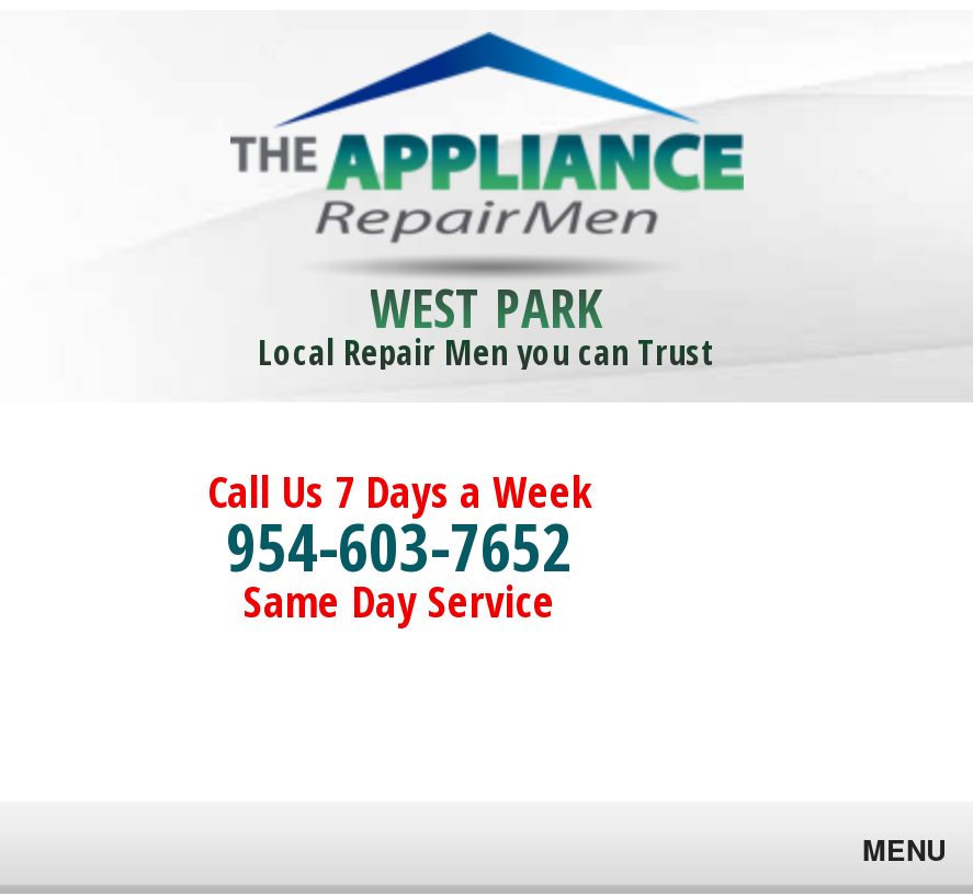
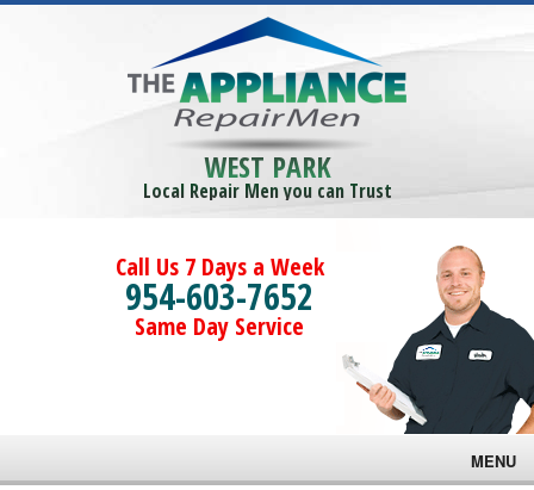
+ [image]
